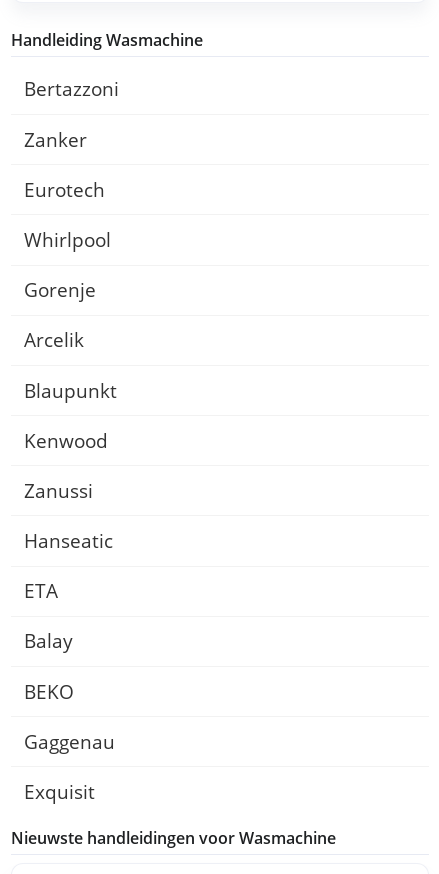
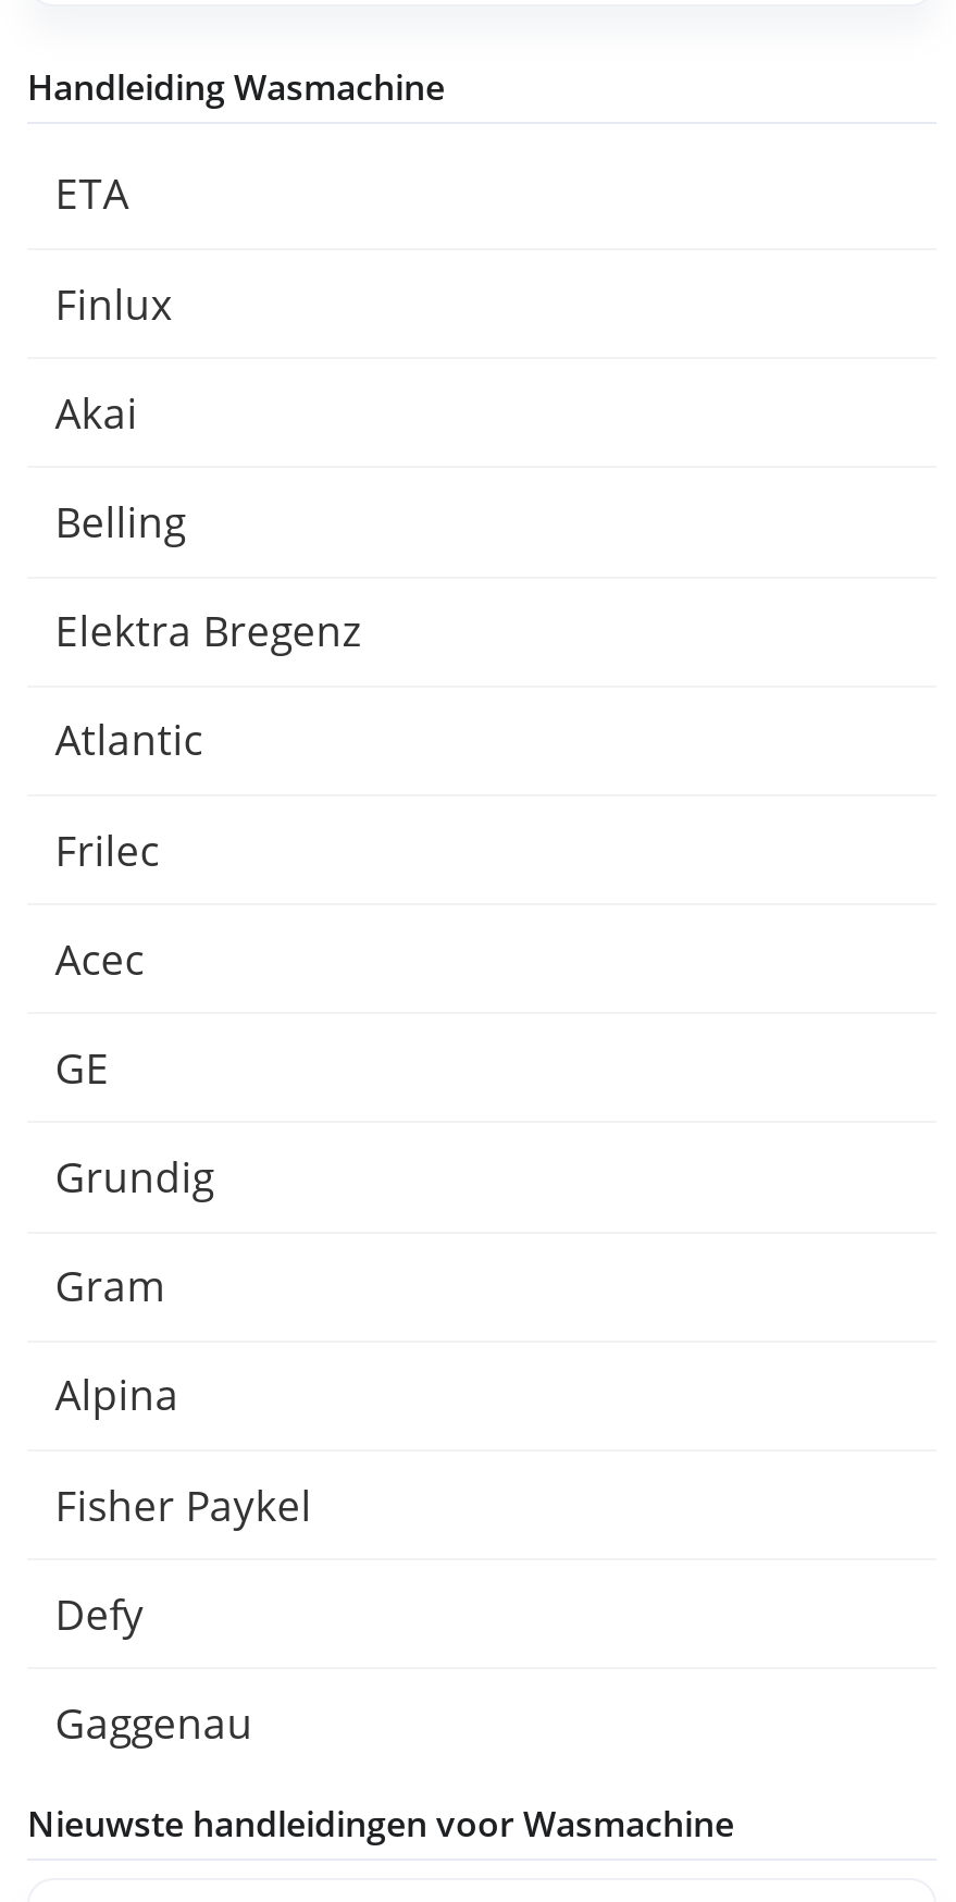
- Bertazzoni
- Zanker
- Eurotech
- Whirlpool
- Gorenje
- Arcelik
- Blaupunkt
- Kenwood
- Zanussi
- Hanseatic

moved up: ETA

- Balay
- BEKO
+ Finlux
+ Akai
+ Belling
+ Elektra Bregenz
+ Atlantic
+ Frilec
+ Acec
+ GE
+ Grundig
+ Gram
+ Alpina
+ Fisher Paykel
+ Defy

moved down: Gaggenau

- Exquisit
